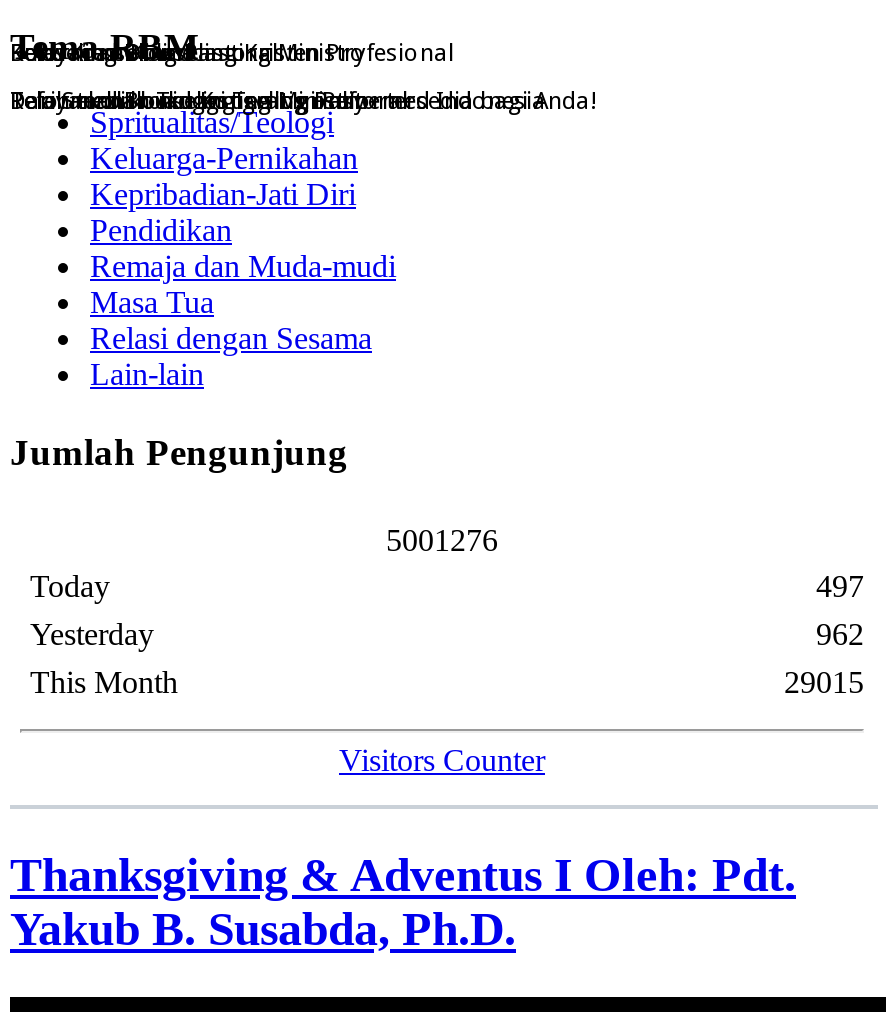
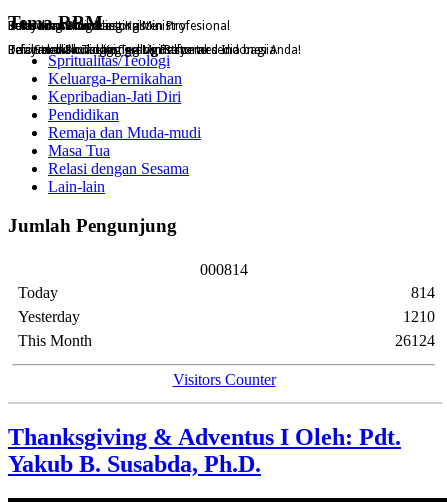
- 5001 276
+ 0008 1 4

- 497
+ 814

- 962
+ 1210

- 29015
+ 26124
